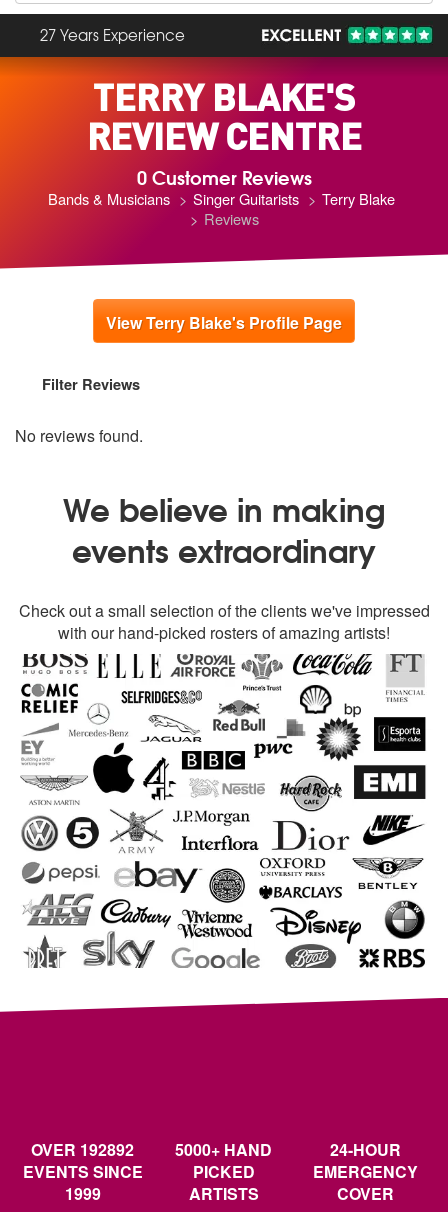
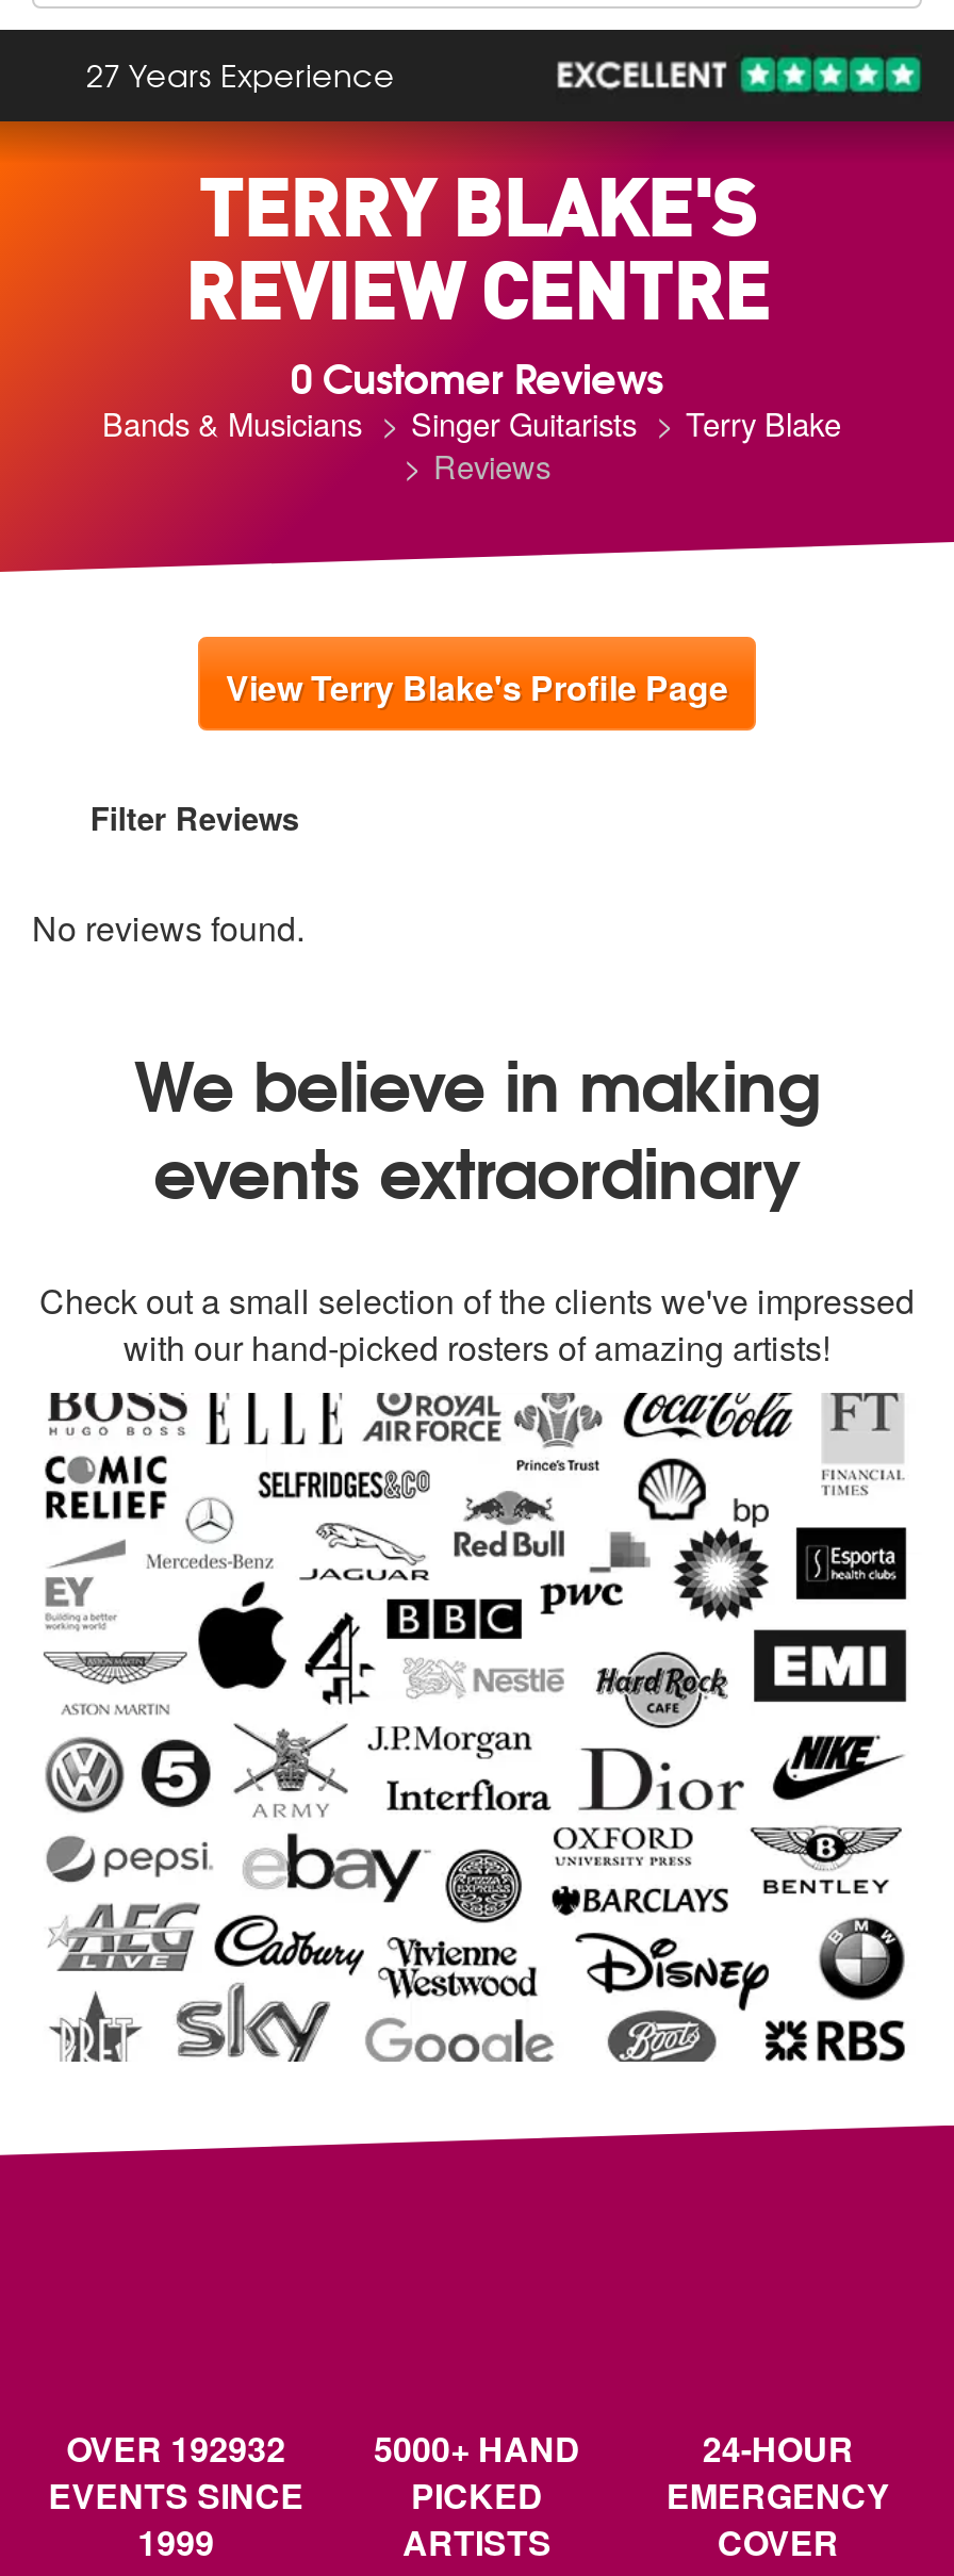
- OVER 192892 5000+ HAND
+ OVER 192932 5000+ HAND
